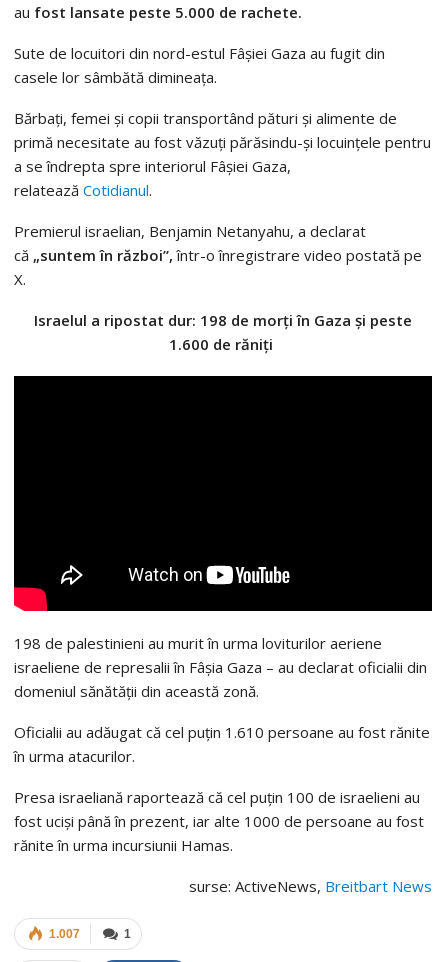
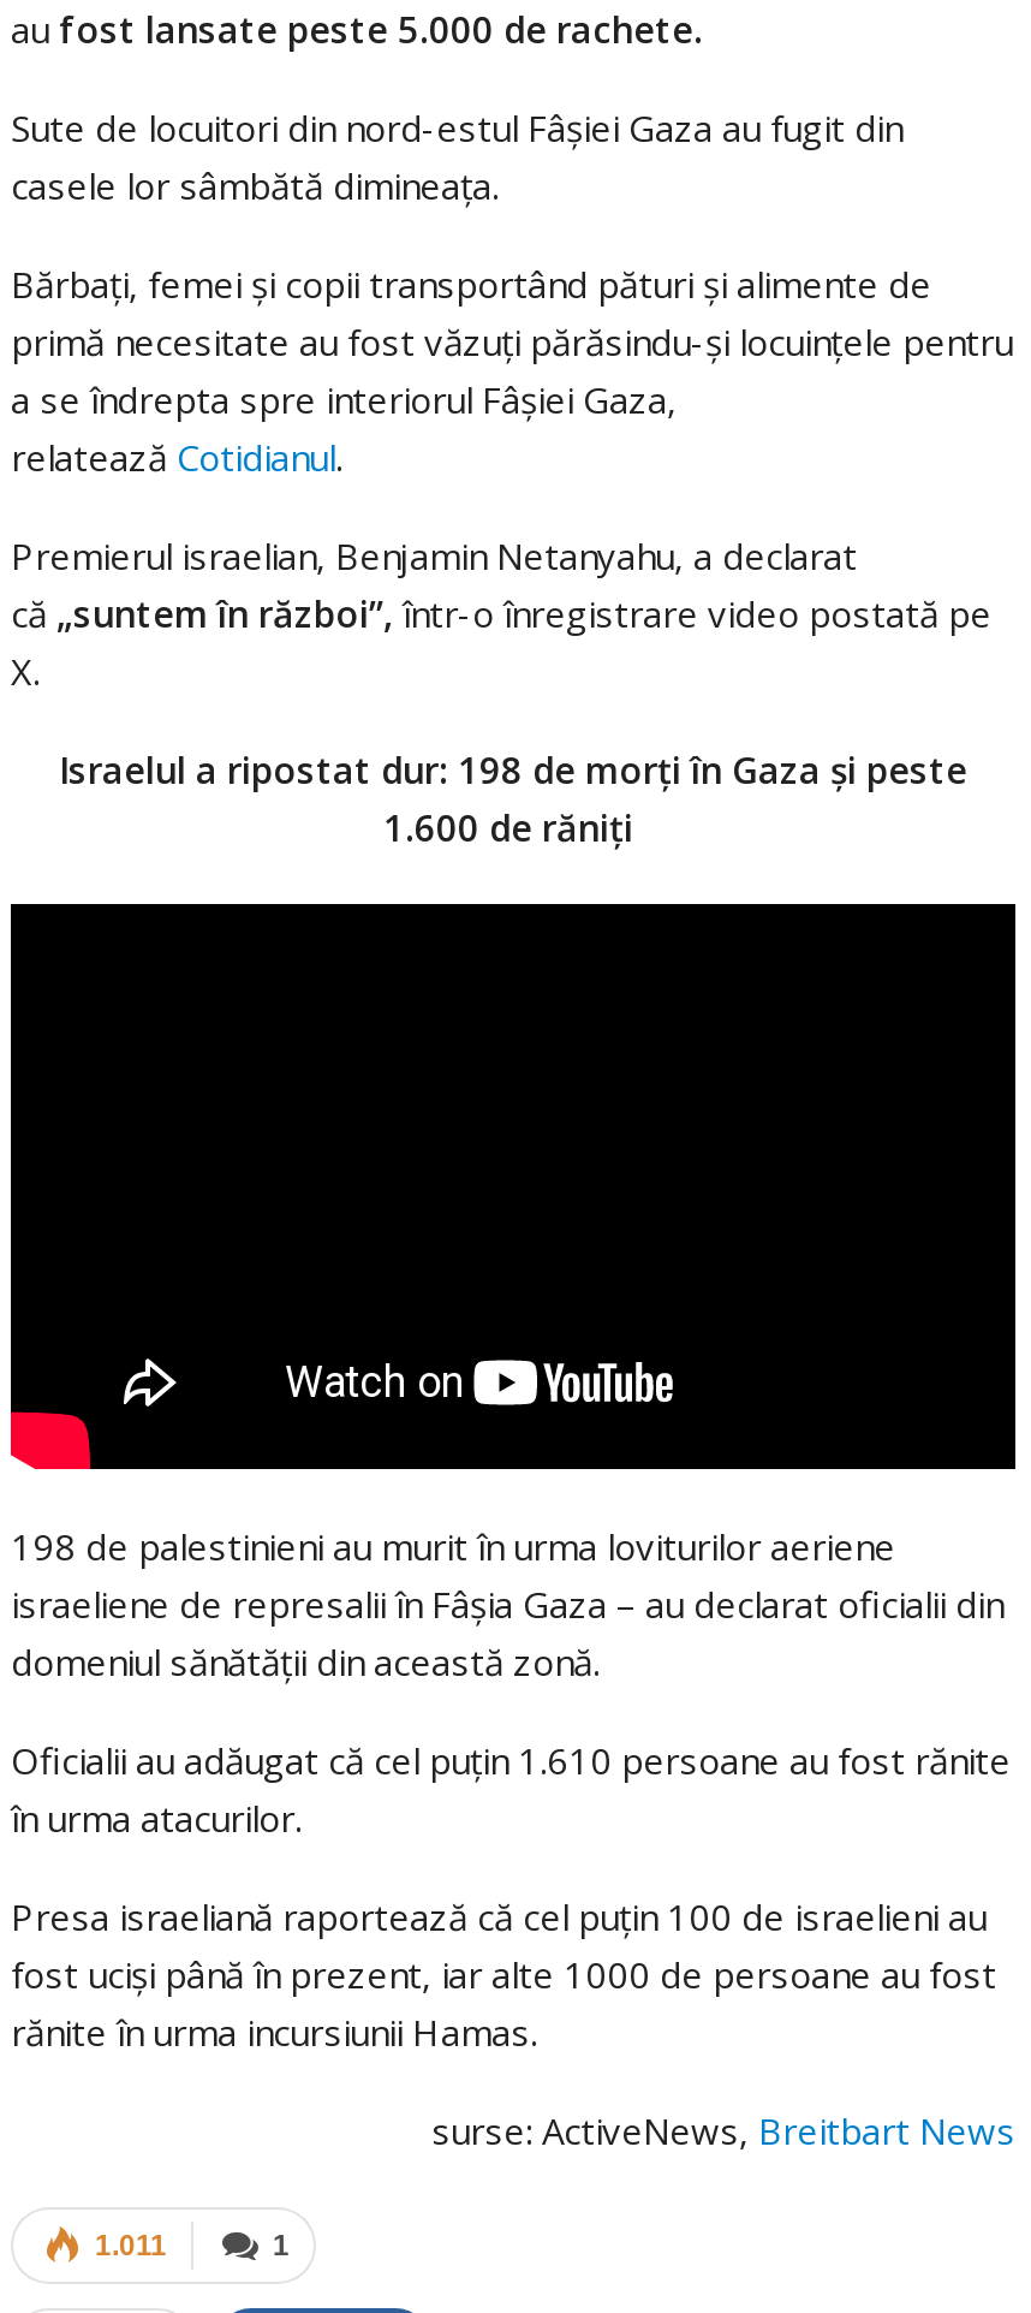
- 1.007
+ 1.011
